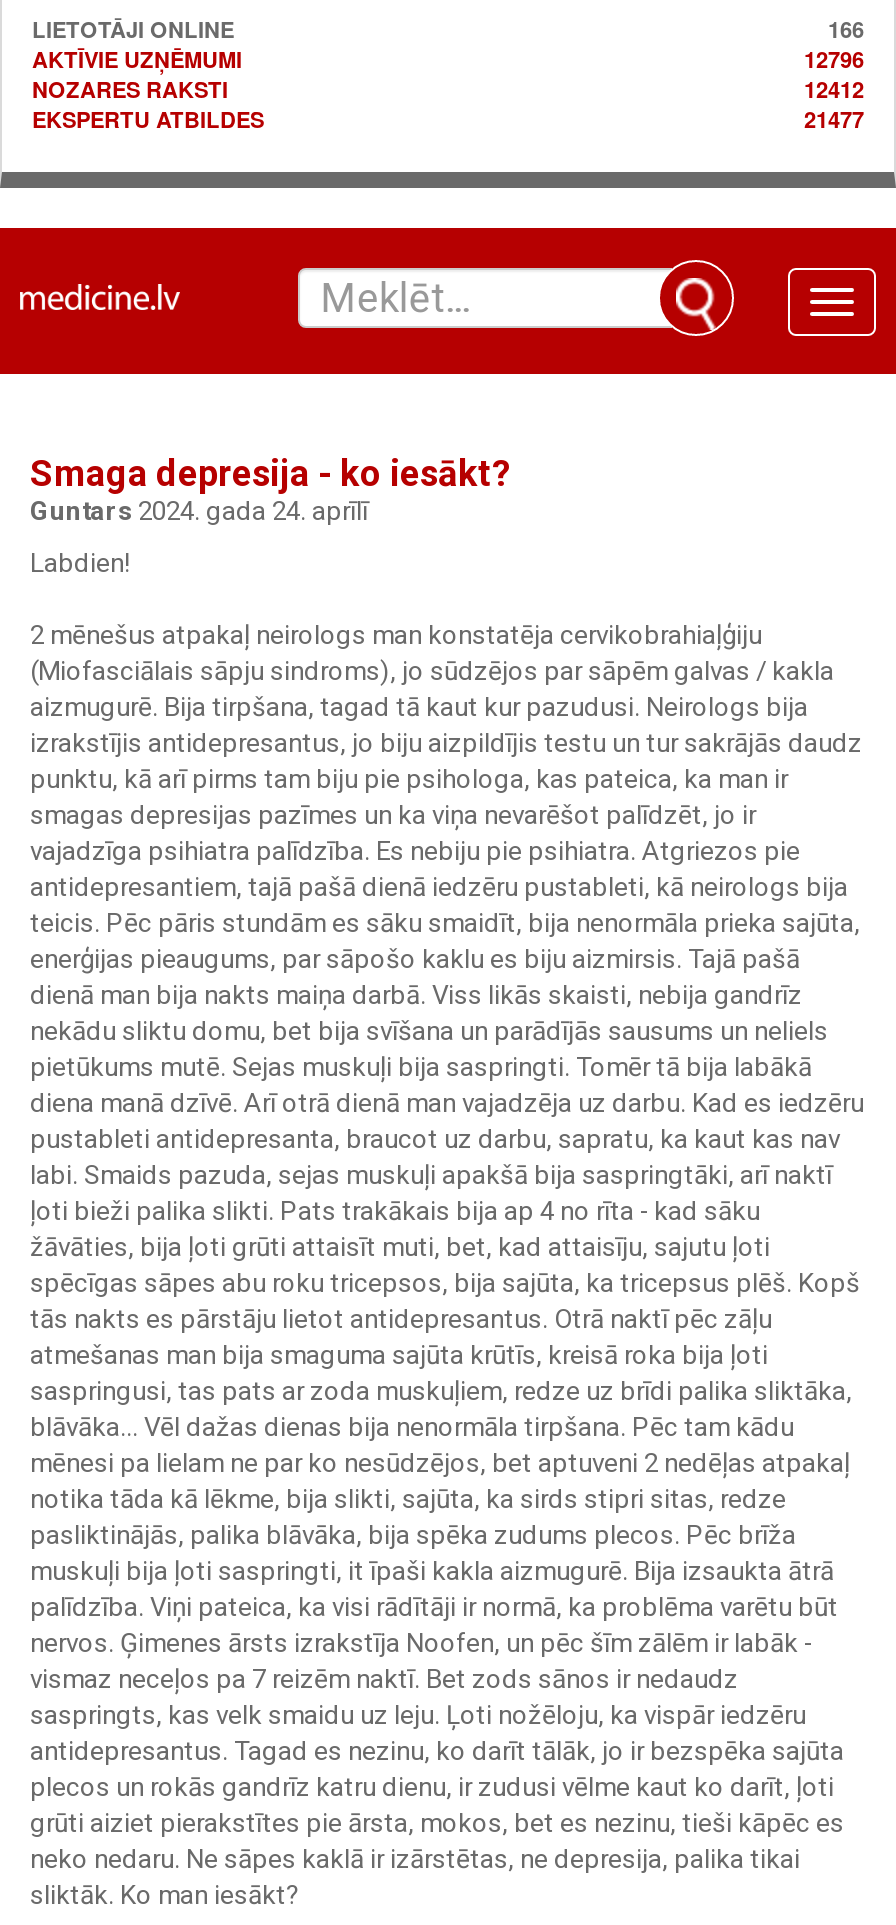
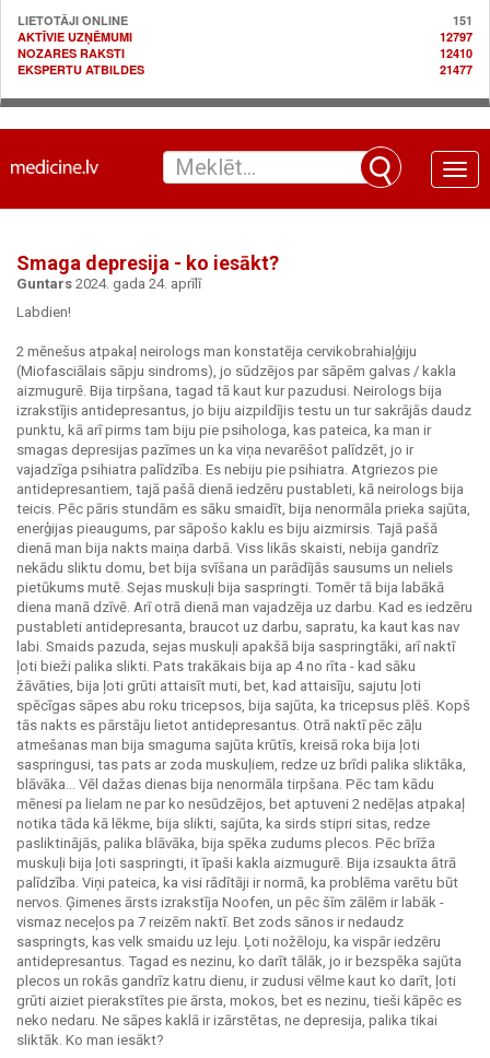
- 166
+ 151

- 12796
+ 12797

- 12412
+ 12410
